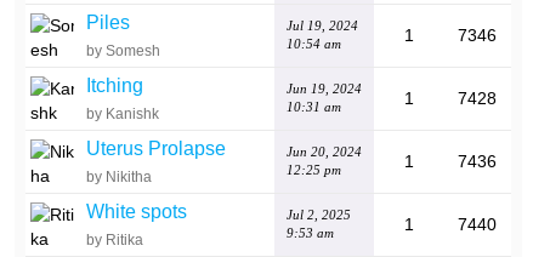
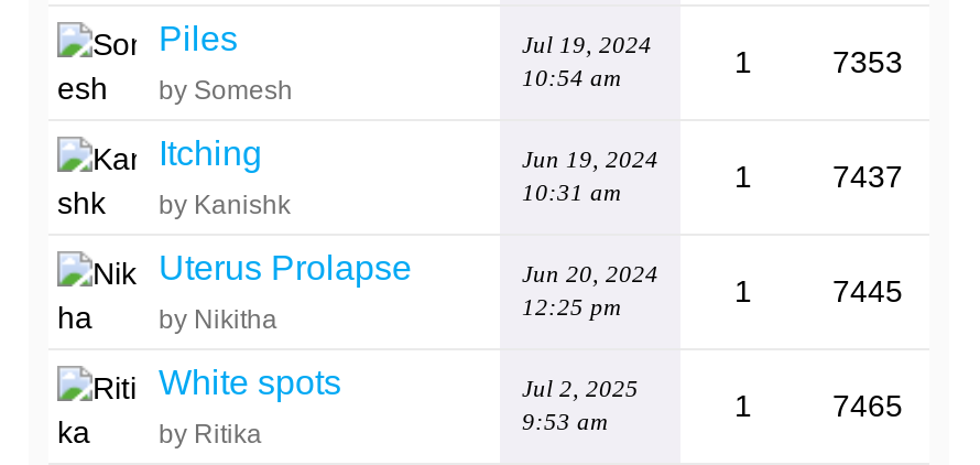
- 7346
+ 7353

- 7428
+ 7437

- 7436
+ 7445

- 7440
+ 7465
